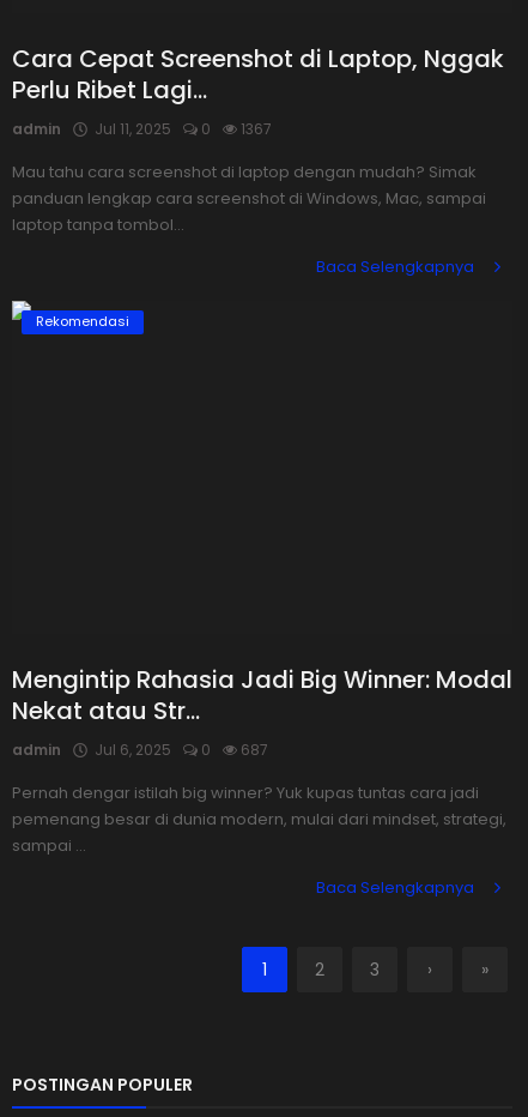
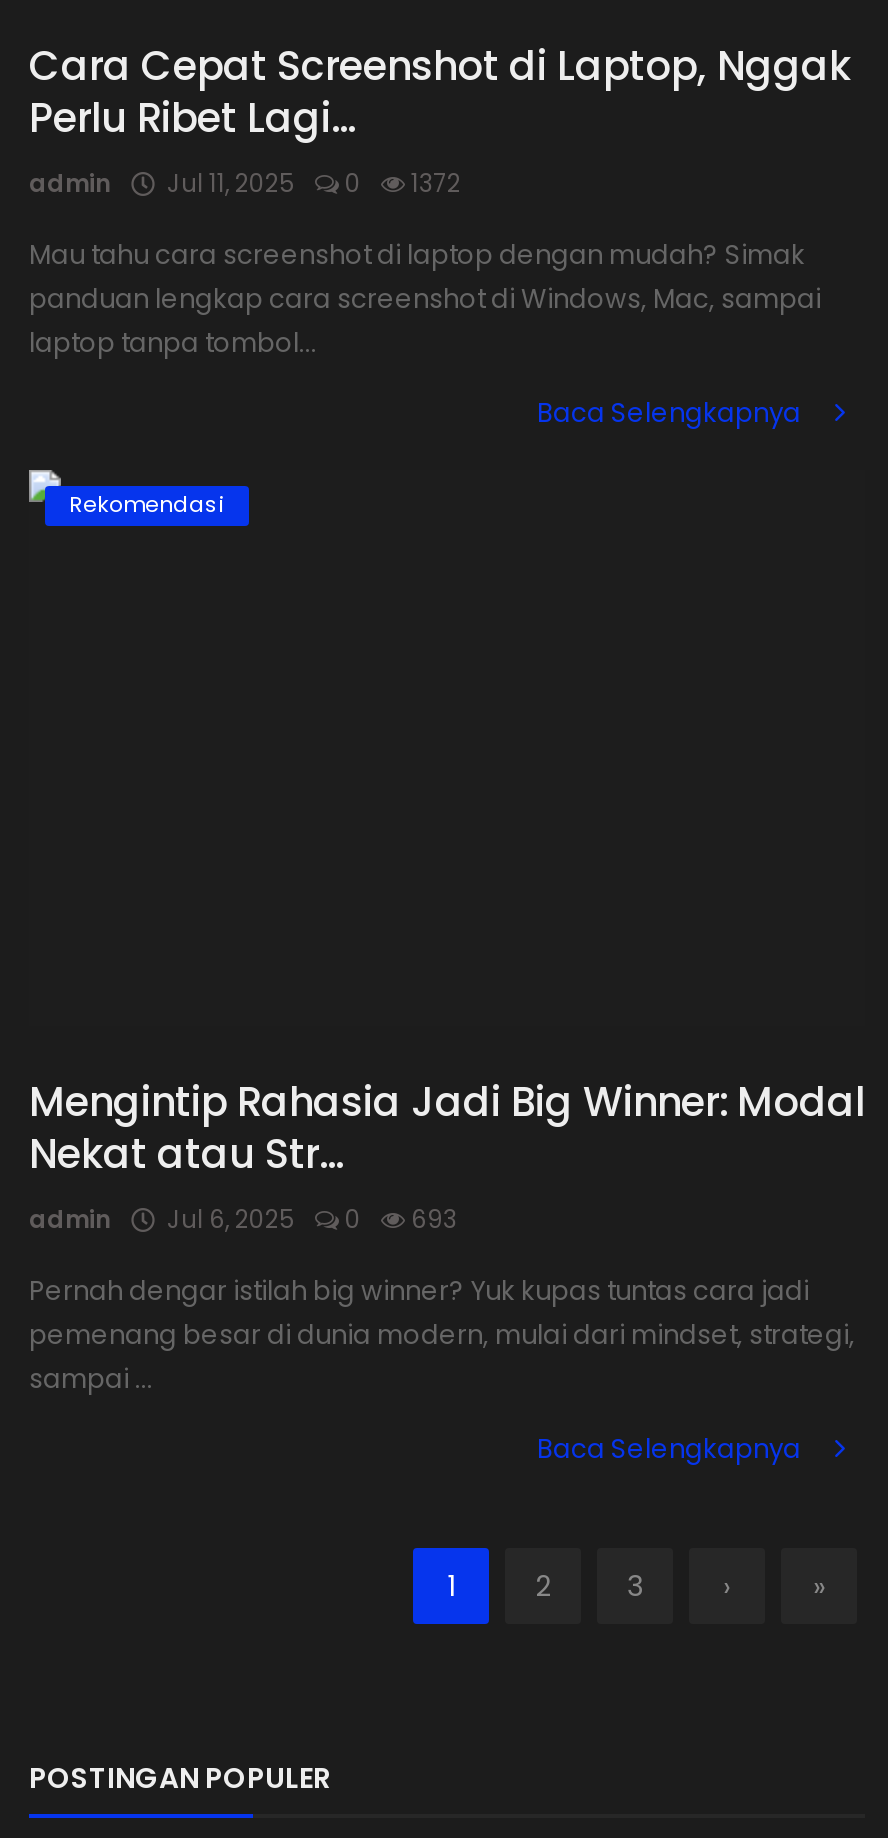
- admin Jul 11, 2025 0 1367
+ admin Jul 11, 2025 0 1372

- admin Jul 6, 2025 0 687
+ admin Jul 6, 2025 0 693
